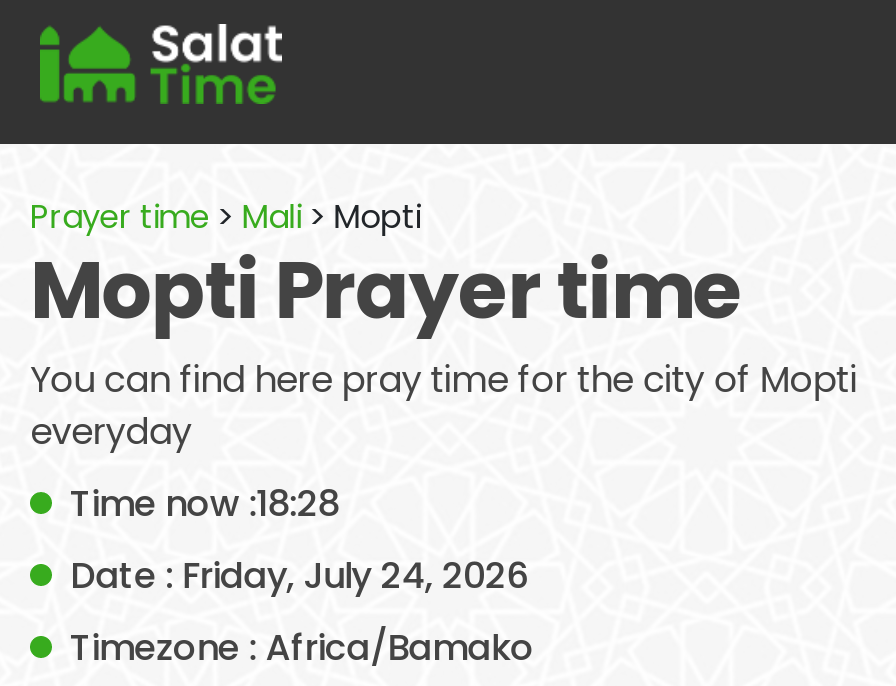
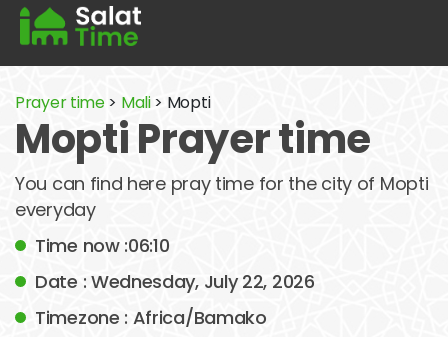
- Time now :18:28
+ Time now :06:10

- Date : Friday, July 24, 2026
+ Date : Wednesday, July 22, 2026
